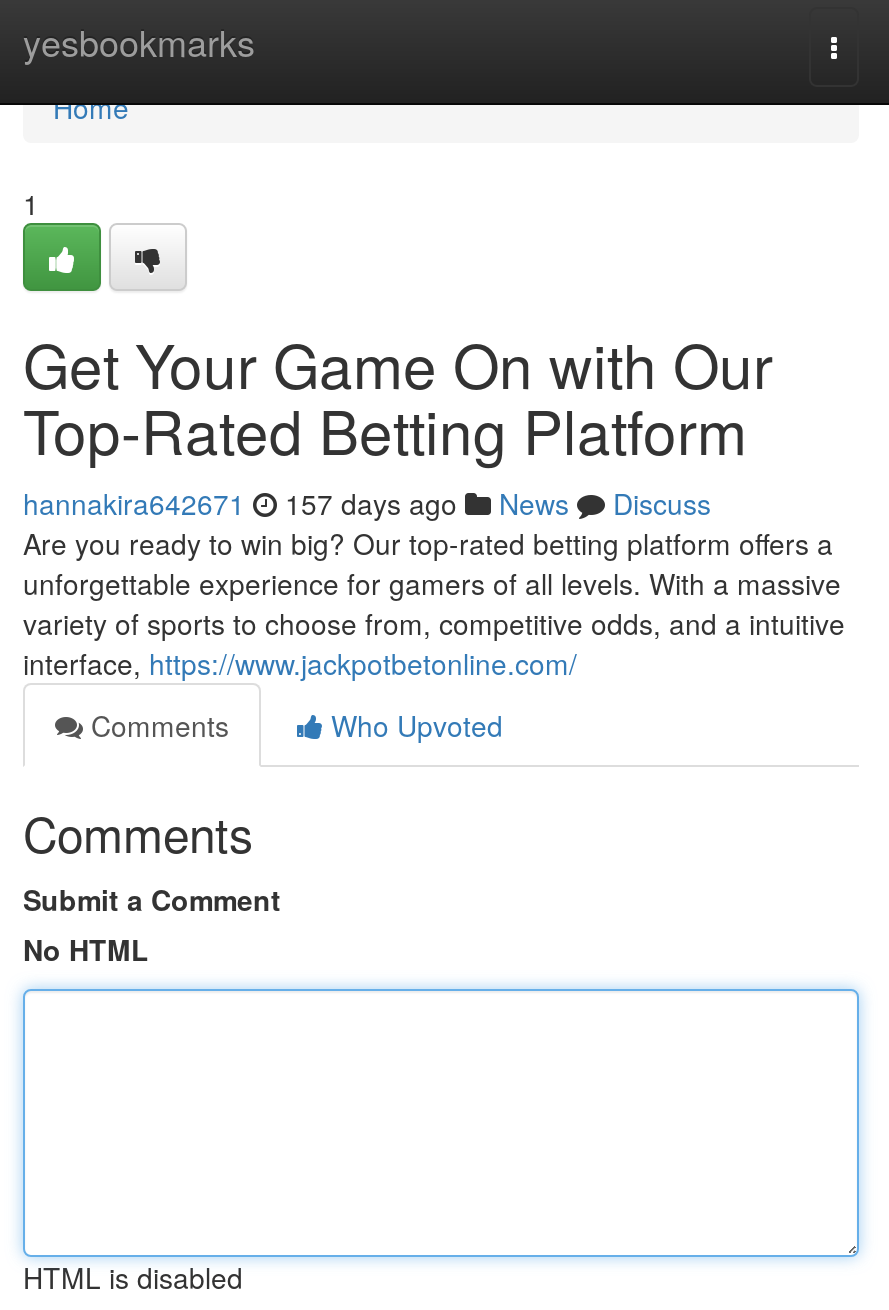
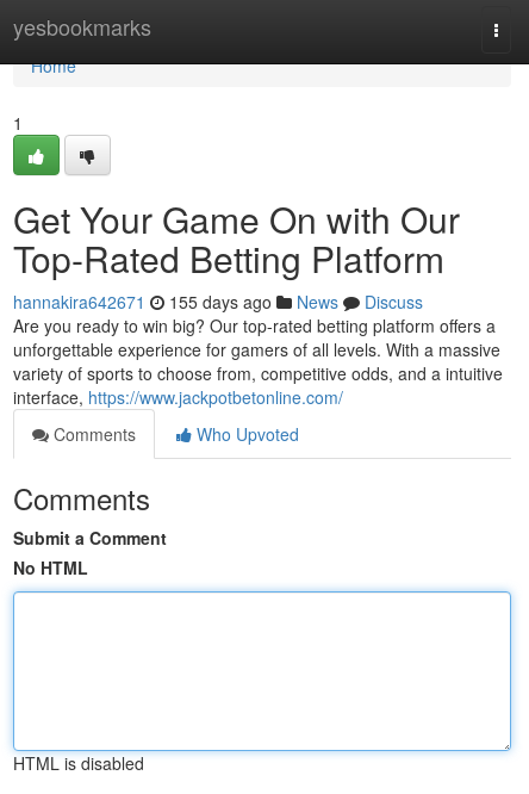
- hannakira642671 157 days ago News Discuss
+ hannakira642671 155 days ago News Discuss
